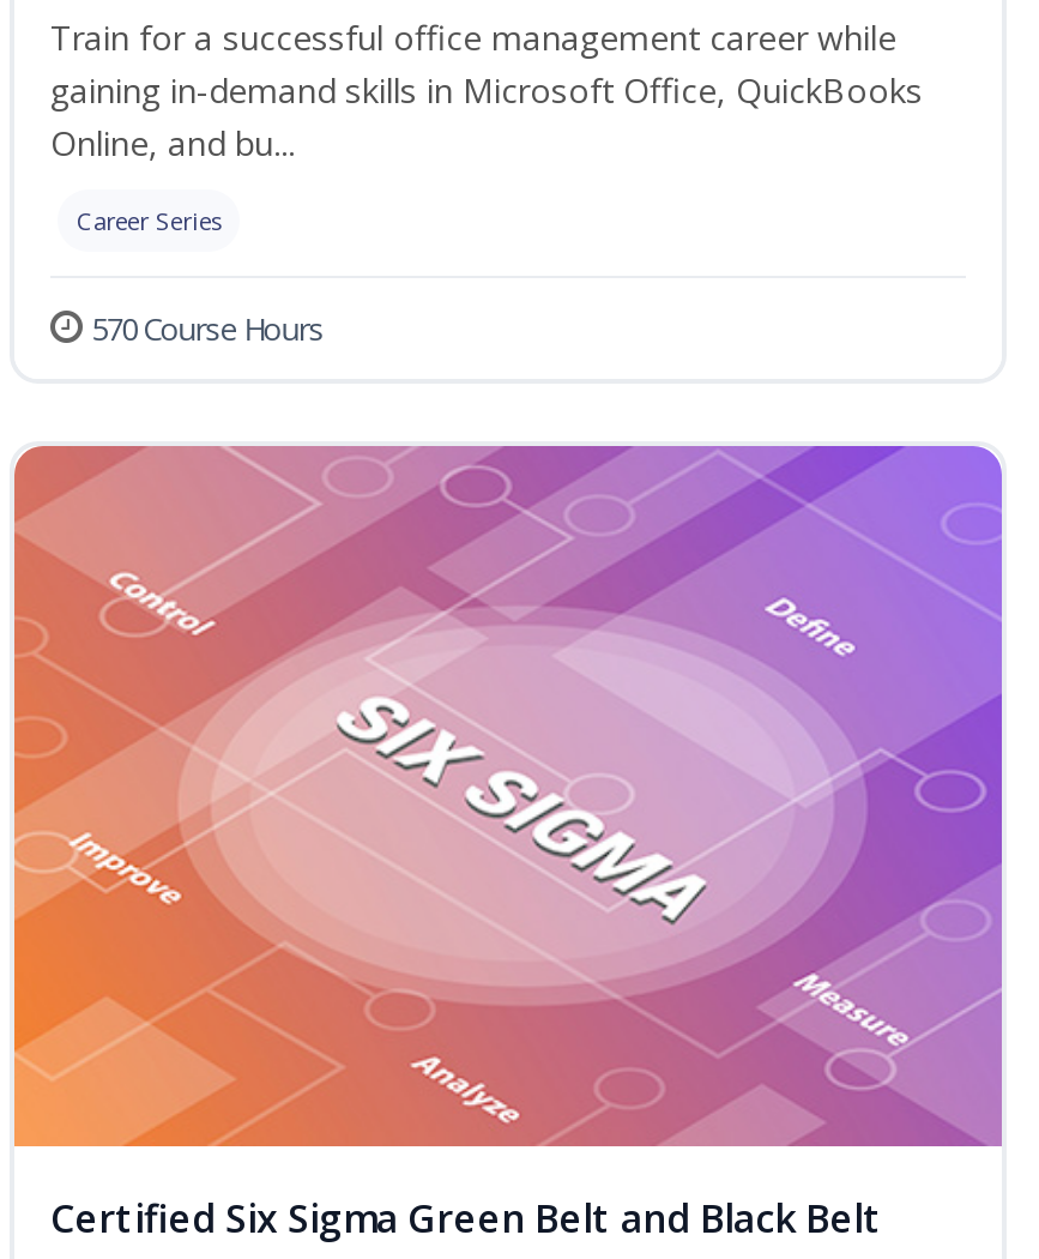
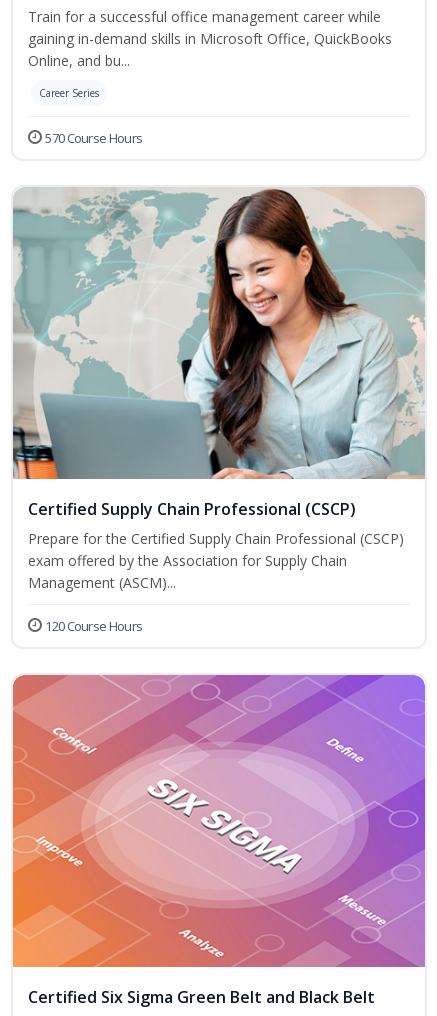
+ [image]
+ Certified Supply Chain Professional (CSCP)
+ Prepare for the Certified Supply Chain Professional (CSCP)
+ exam offered by the Association for Supply Chain
+ Management (ASCM)...
+ 120 Course Hours
